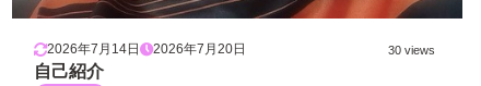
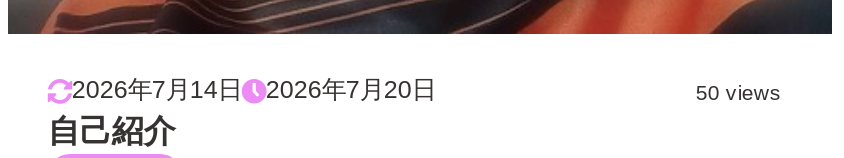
- 30 views
+ 50 views
